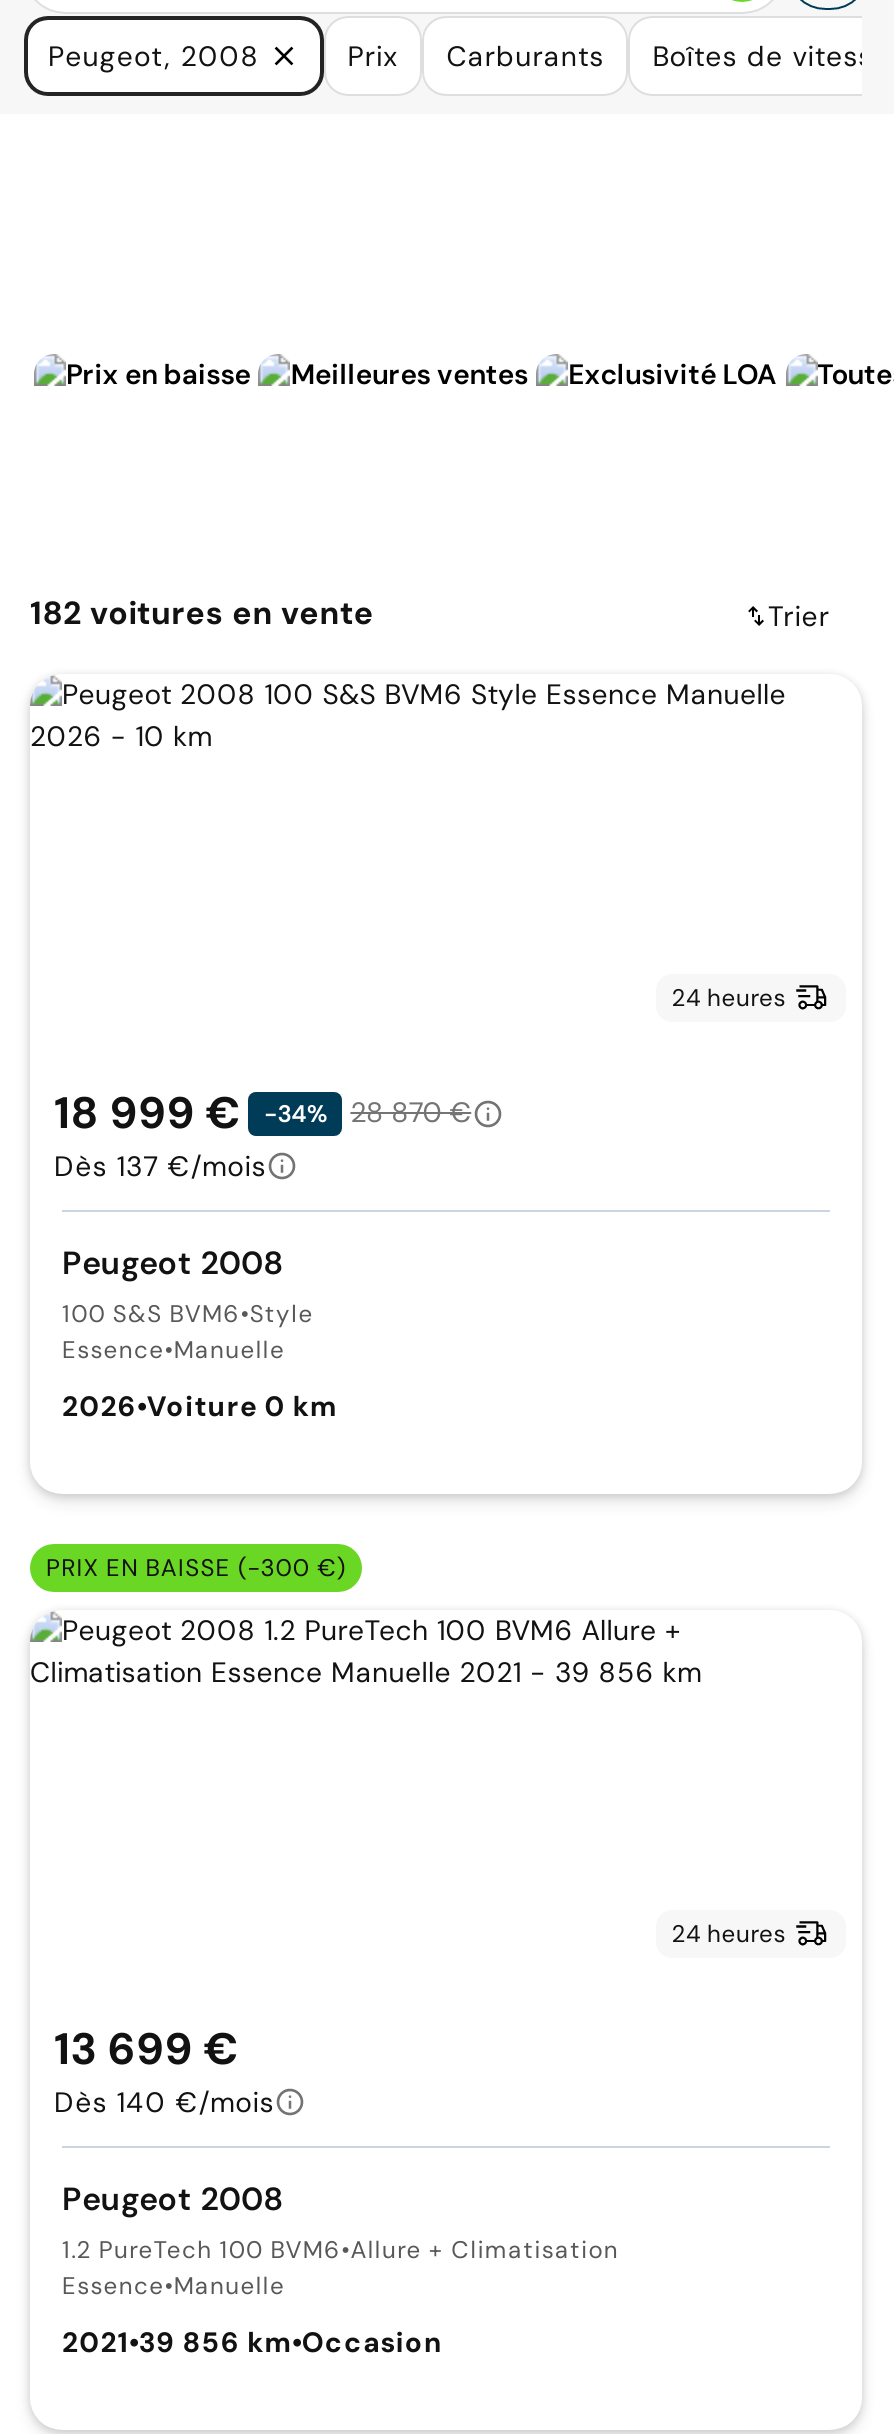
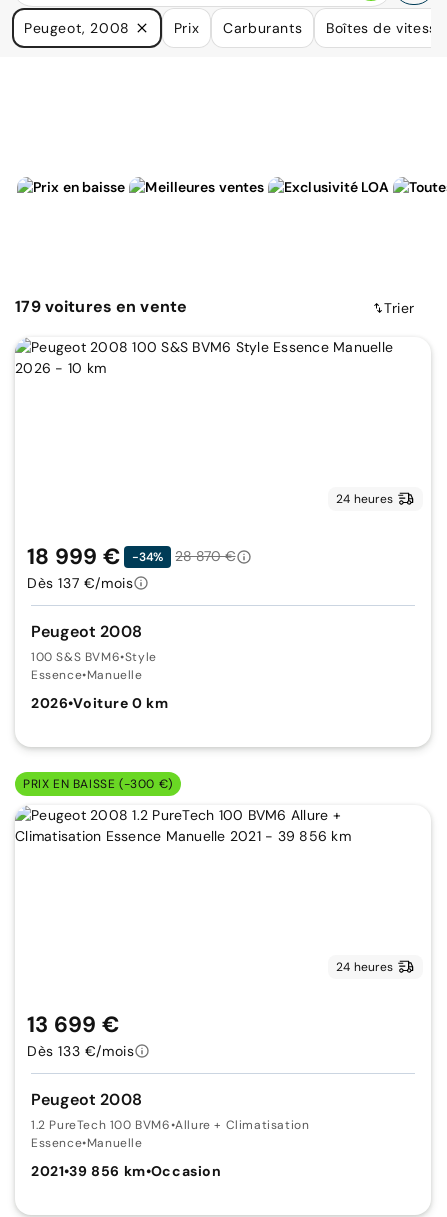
- 182 voitures en vente
+ 179 voitures en vente

- Dès 140 €/mois
+ Dès 133 €/mois
